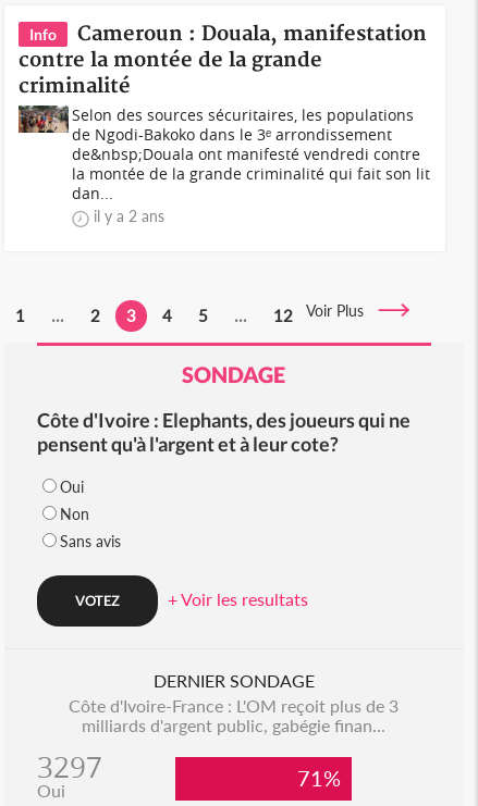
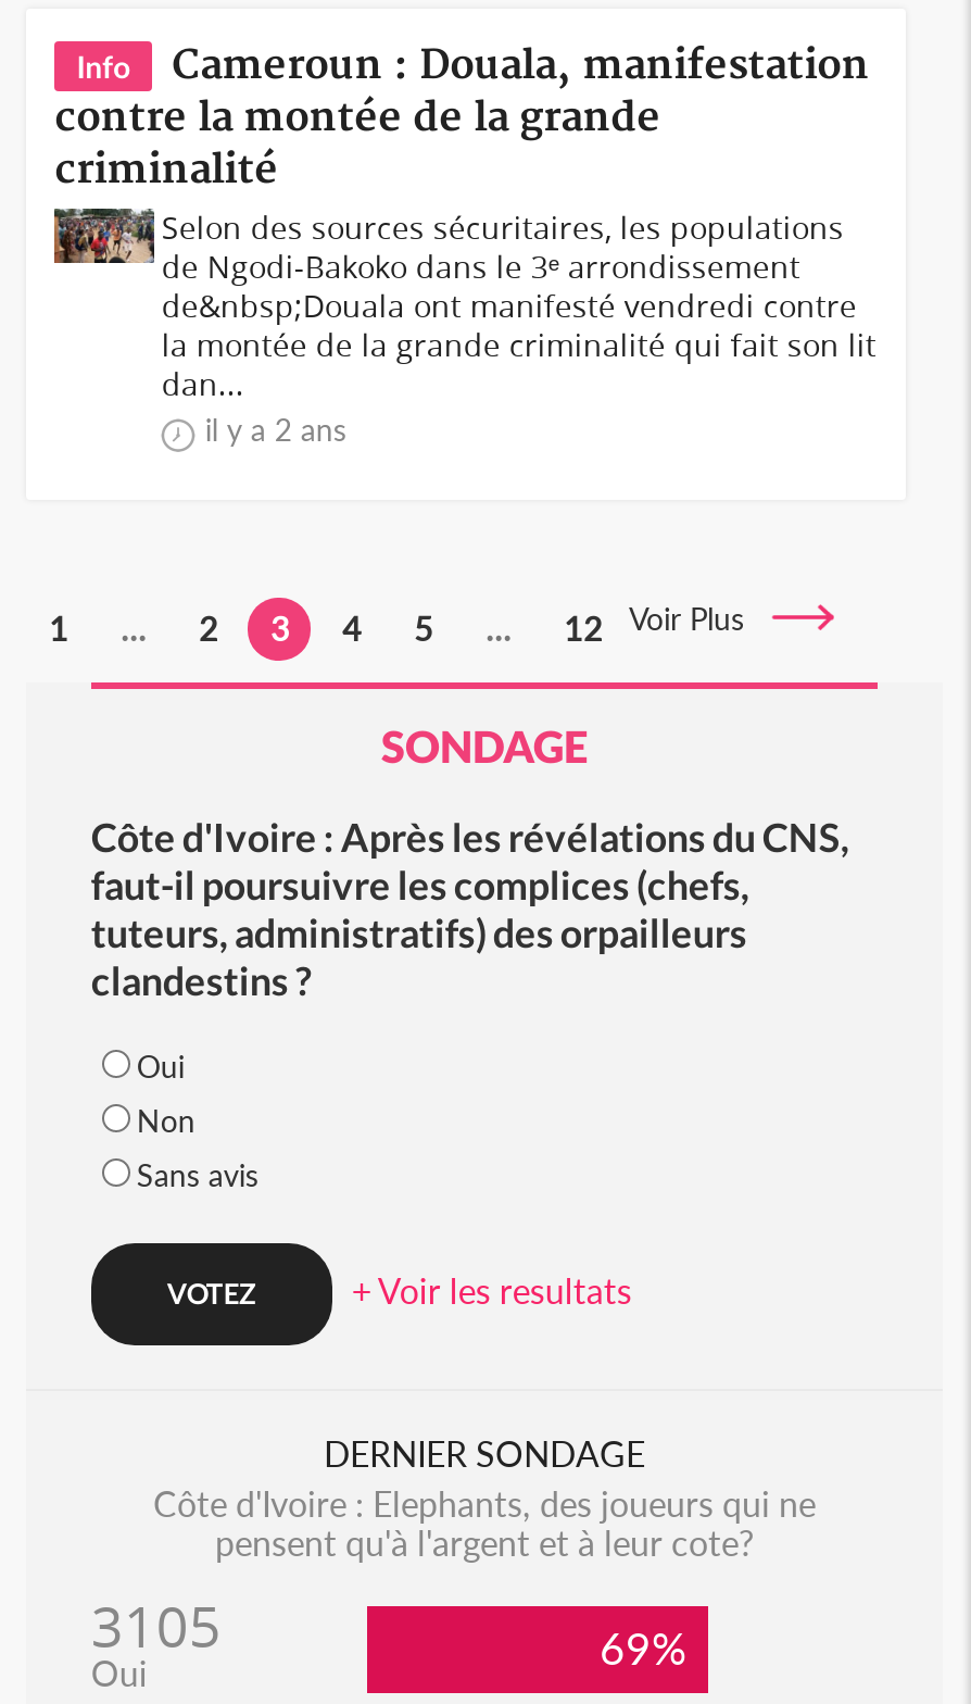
+ Côte d'Ivoire : Après les révélations du CNS,
+ faut-il poursuivre les complices (chefs,
+ tuteurs, administratifs) des orpailleurs
+ clandestins ?

moved down: Côte d'Ivoire : Elephants, des joueurs qui ne | pensent qu'à l'argent et à leur cote?

- Côte d'Ivoire-France : L'OM reçoit plus de 3
- milliards d'argent public, gabégie finan...
- 3297
+ 3105

- 71%
+ 69%
